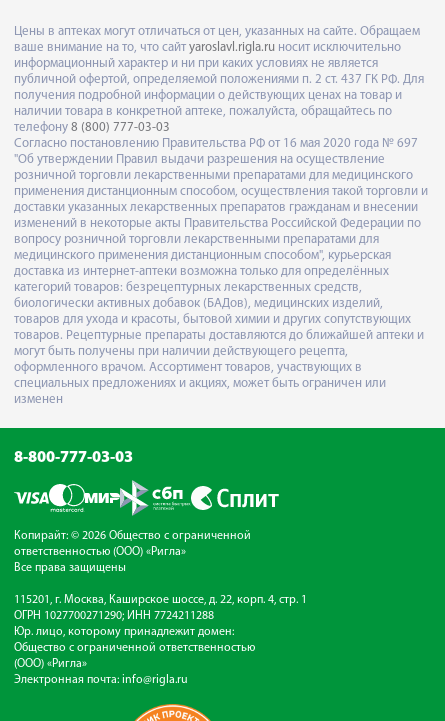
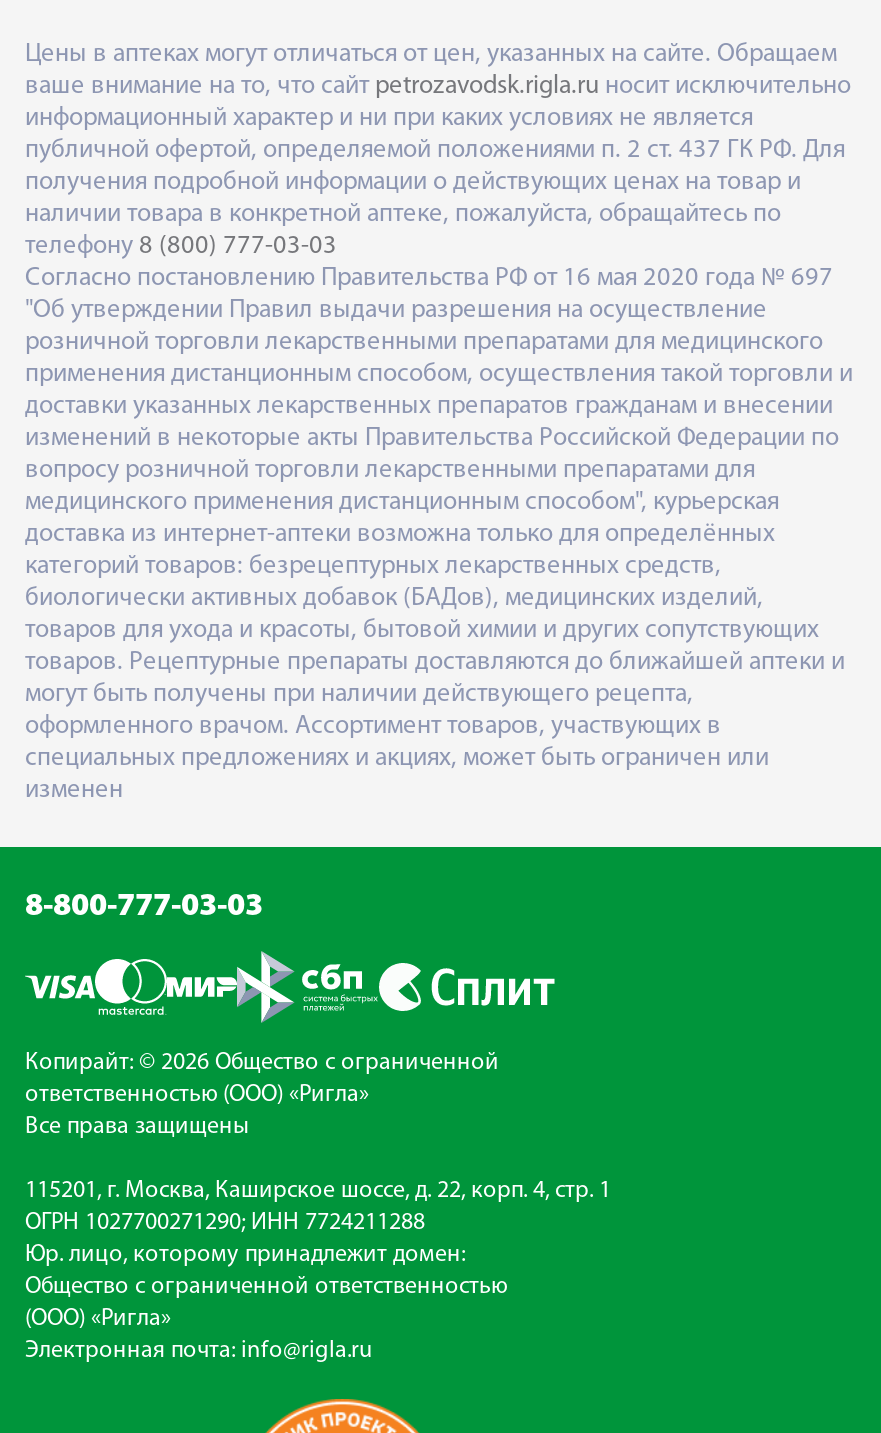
- ваше внимание на то, что сайт yaroslavl.rigla.ru носит исключительно
+ ваше внимание на то, что сайт petrozavodsk.rigla.ru носит исключительно
